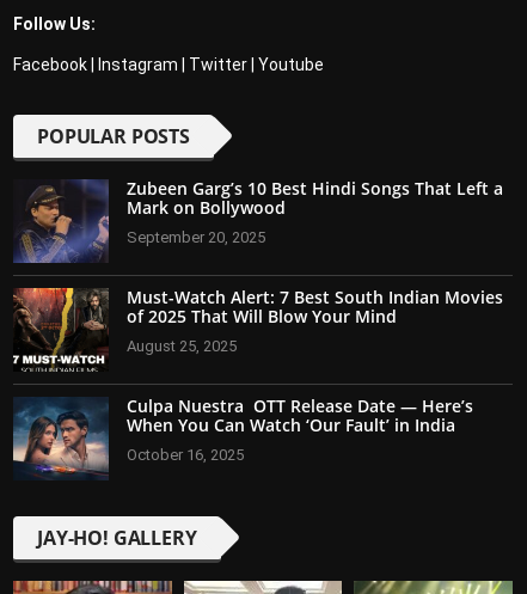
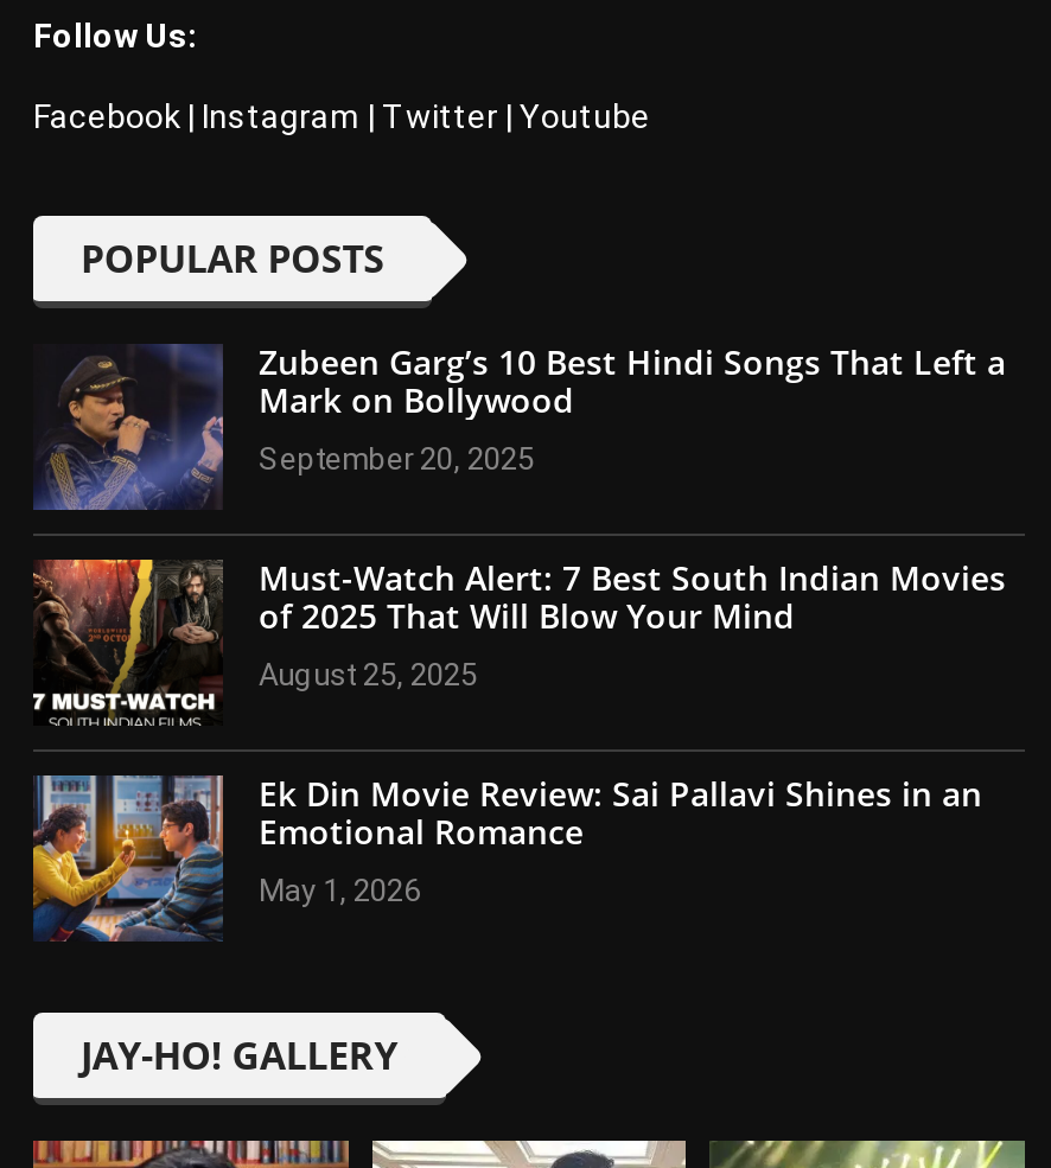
- [image]
- Culpa Nuestra OTT Release Date — Here’s
- When You Can Watch ‘Our Fault’ in India
- October 16, 2025
+ [image]
+ Ek Din Movie Review: Sai Pallavi Shines in an
+ Emotional Romance
+ May 1, 2026
